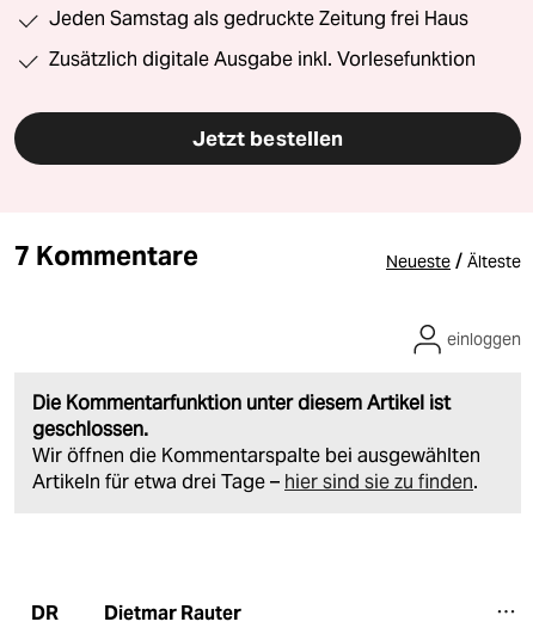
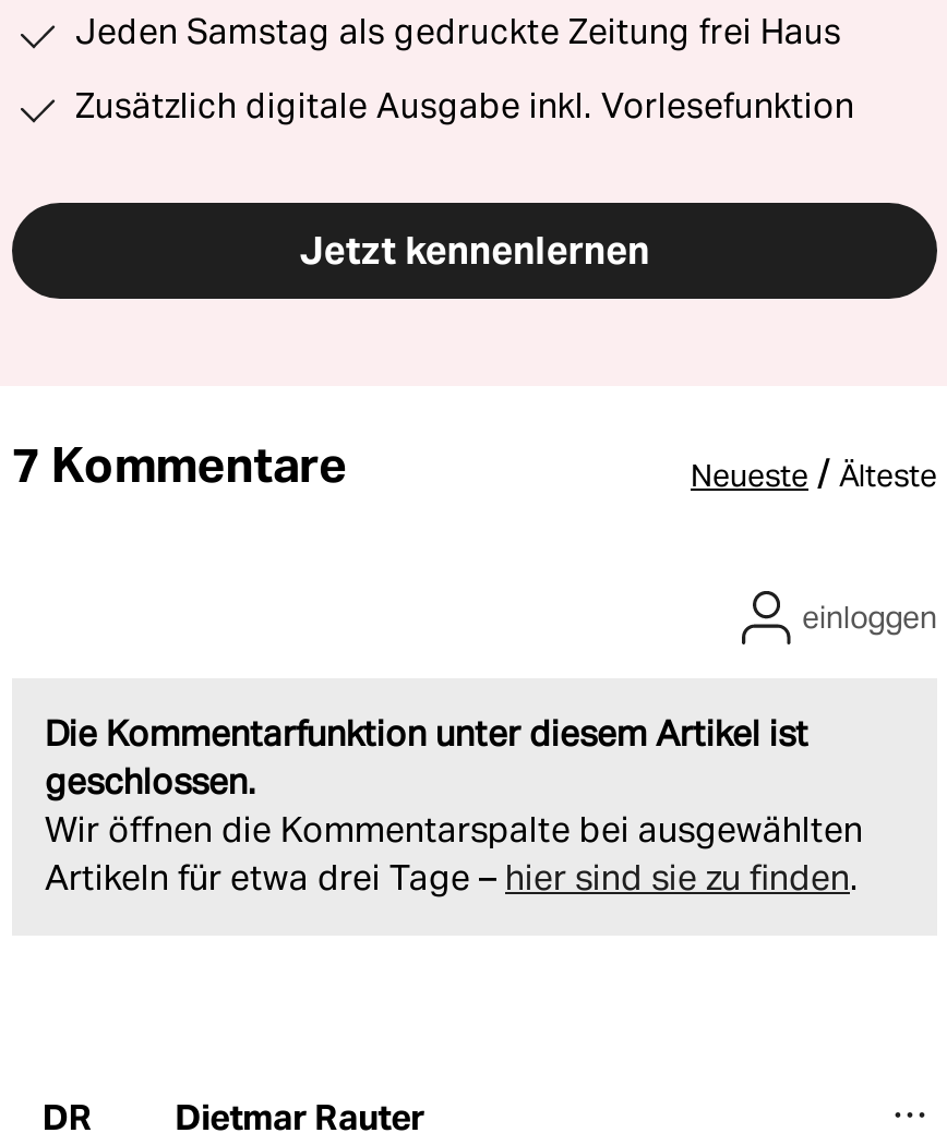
- Jetzt bestellen
+ Jetzt kennenlernen
